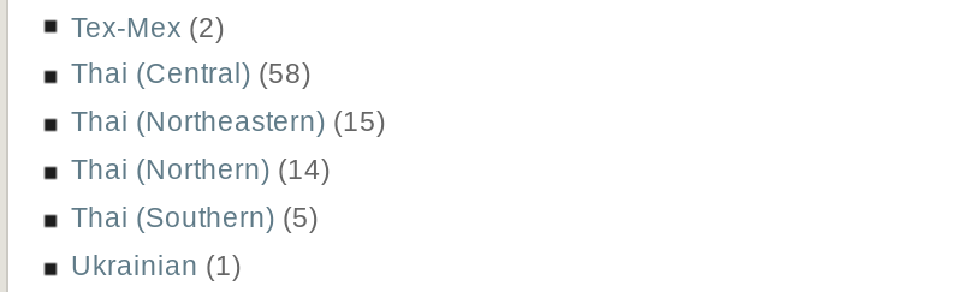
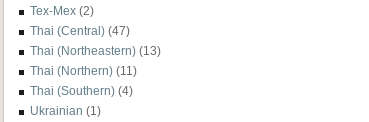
- Thai (Central) (58)
+ Thai (Central) (47)

- Thai (Northeastern) (15)
+ Thai (Northeastern) (13)

- Thai (Northern) (14)
+ Thai (Northern) (11)

- Thai (Southern) (5)
+ Thai (Southern) (4)
